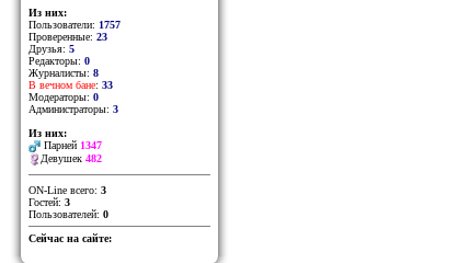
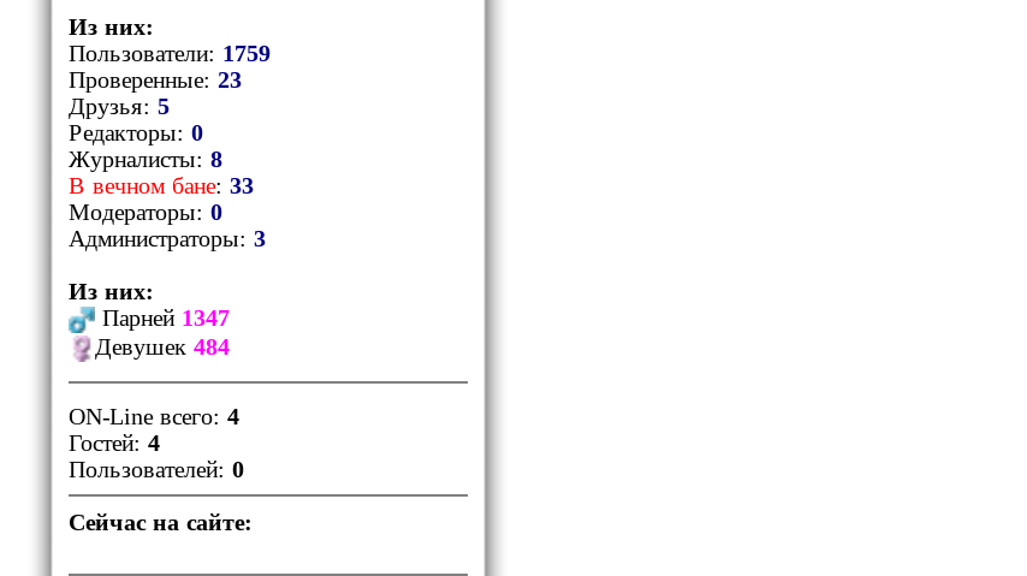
- Пользователи: 1757
+ Пользователи: 1759

- Девушек 482
+ Девушек 484

- ON-Line всего: 3
+ ON-Line всего: 4

- Гостей: 3
+ Гостей: 4
